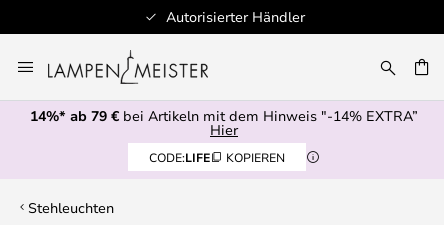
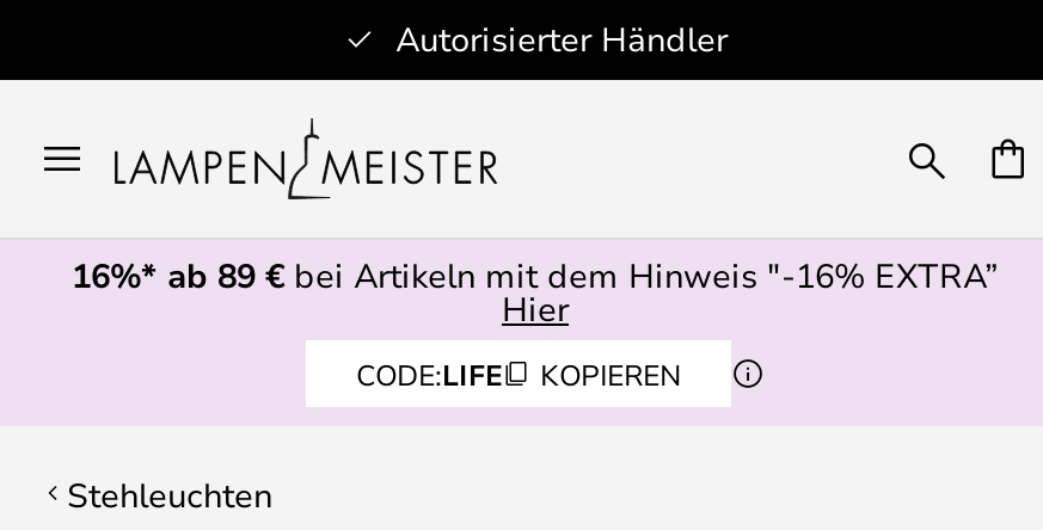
- 14%* ab 79 €bei Artikeln mit dem Hinweis "-14% EXTRA”
+ 16%* ab 89 €bei Artikeln mit dem Hinweis "-16% EXTRA”
